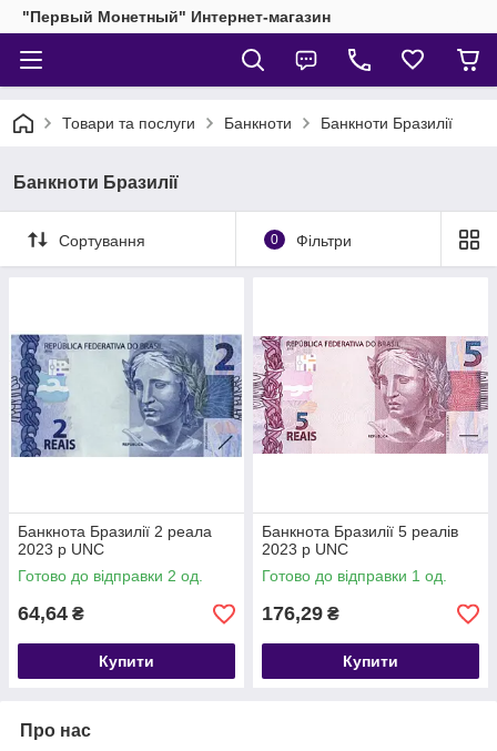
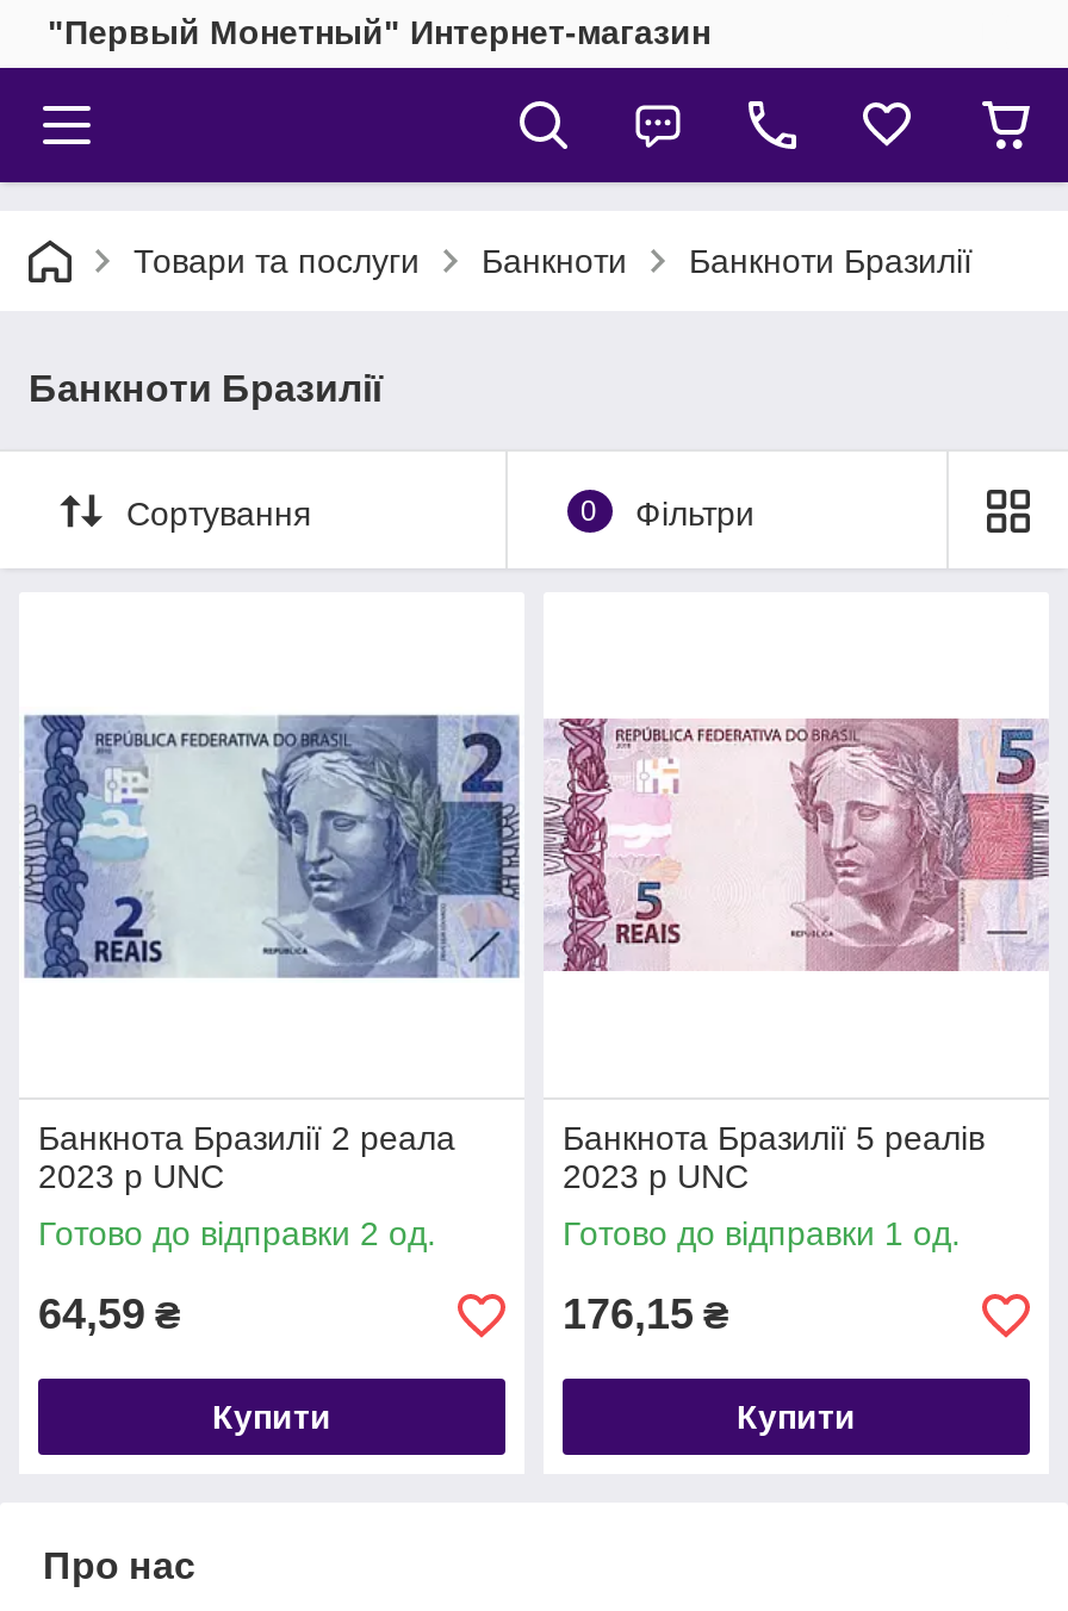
- 64,64 ₴
+ 64,59 ₴

- 176,29 ₴
+ 176,15 ₴
